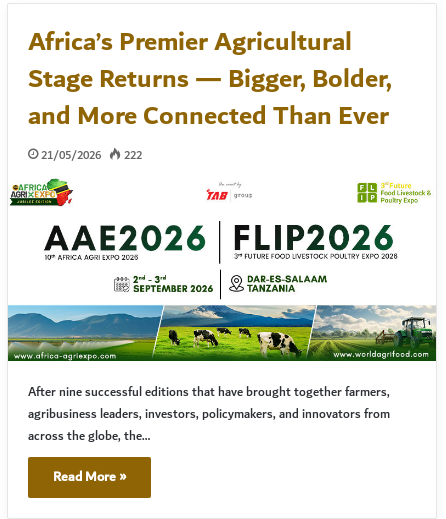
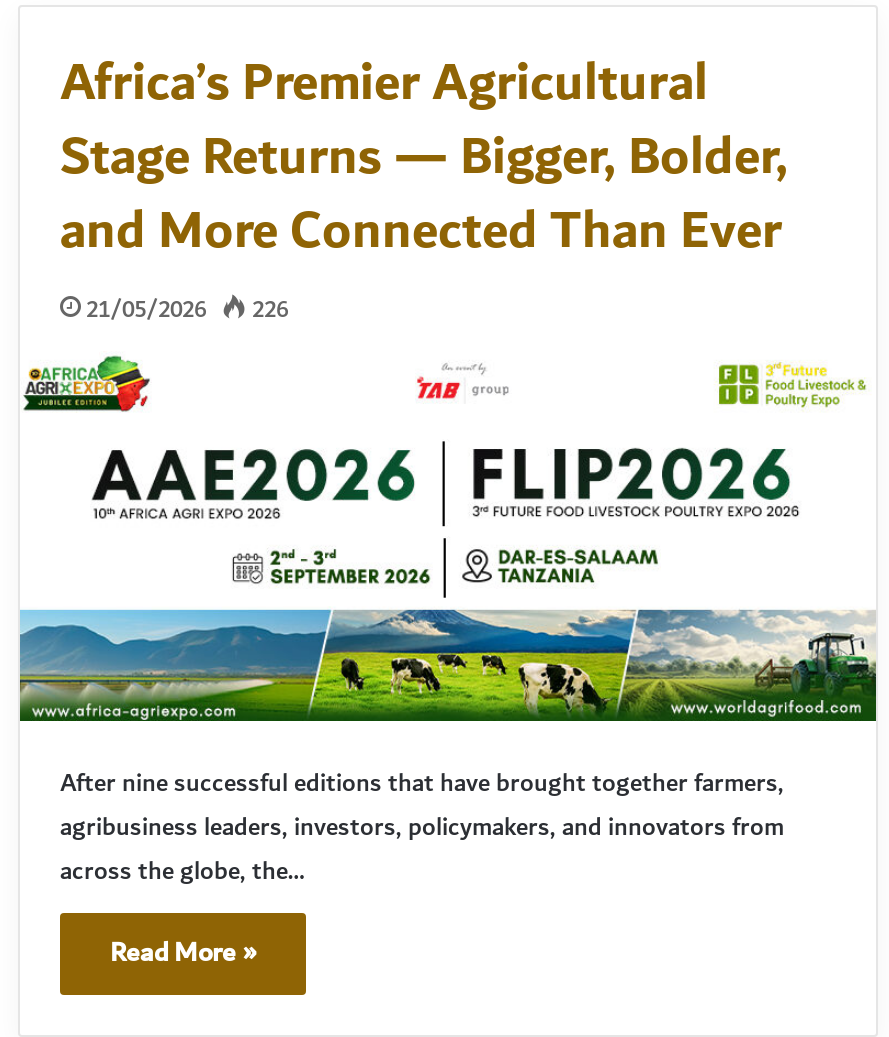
- 21/05/2026 222
+ 21/05/2026 226
